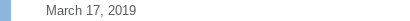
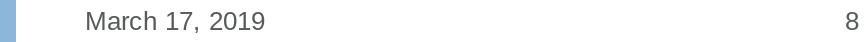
+ 8
